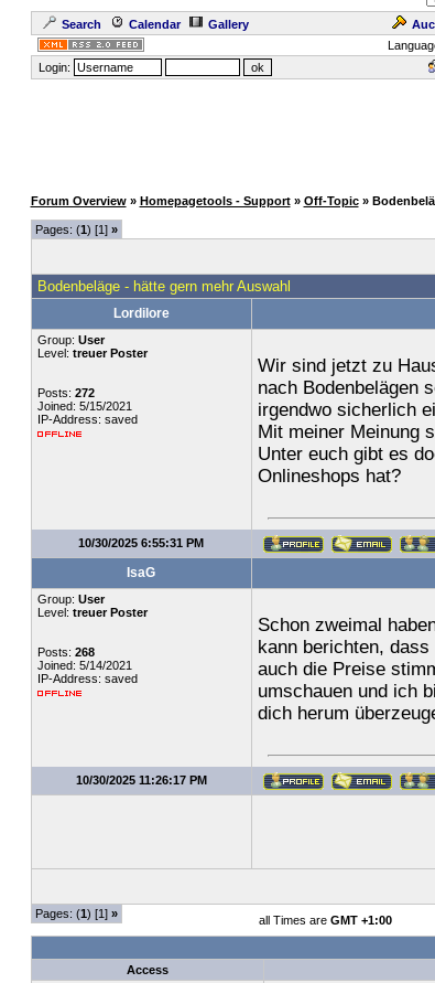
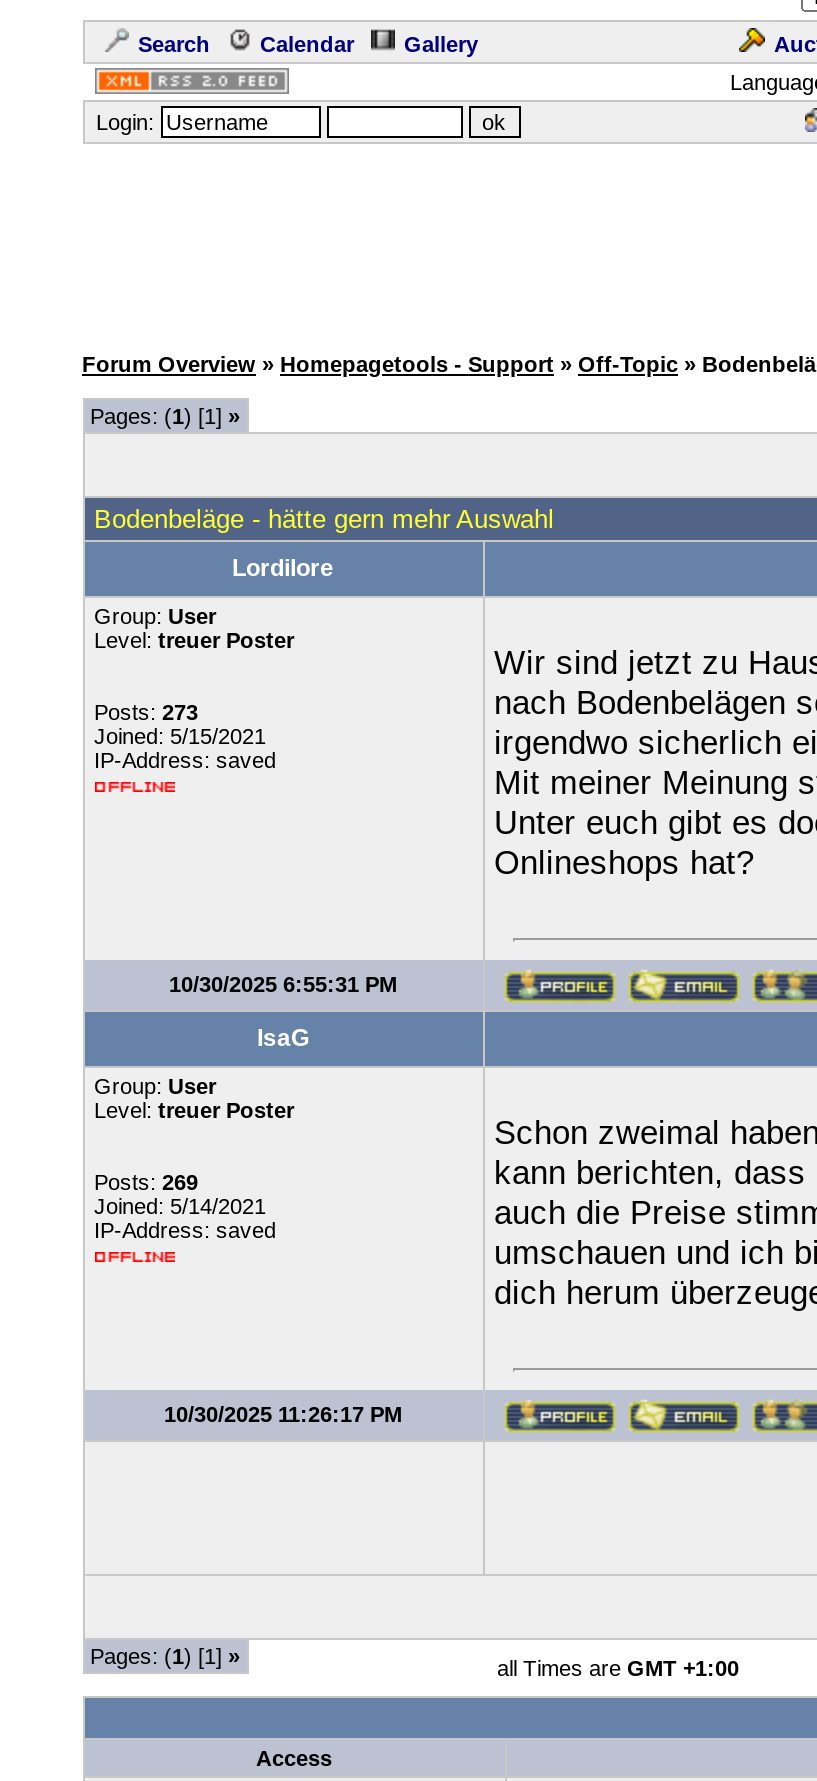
- Posts: 272
+ Posts: 273

- Posts: 268
+ Posts: 269
